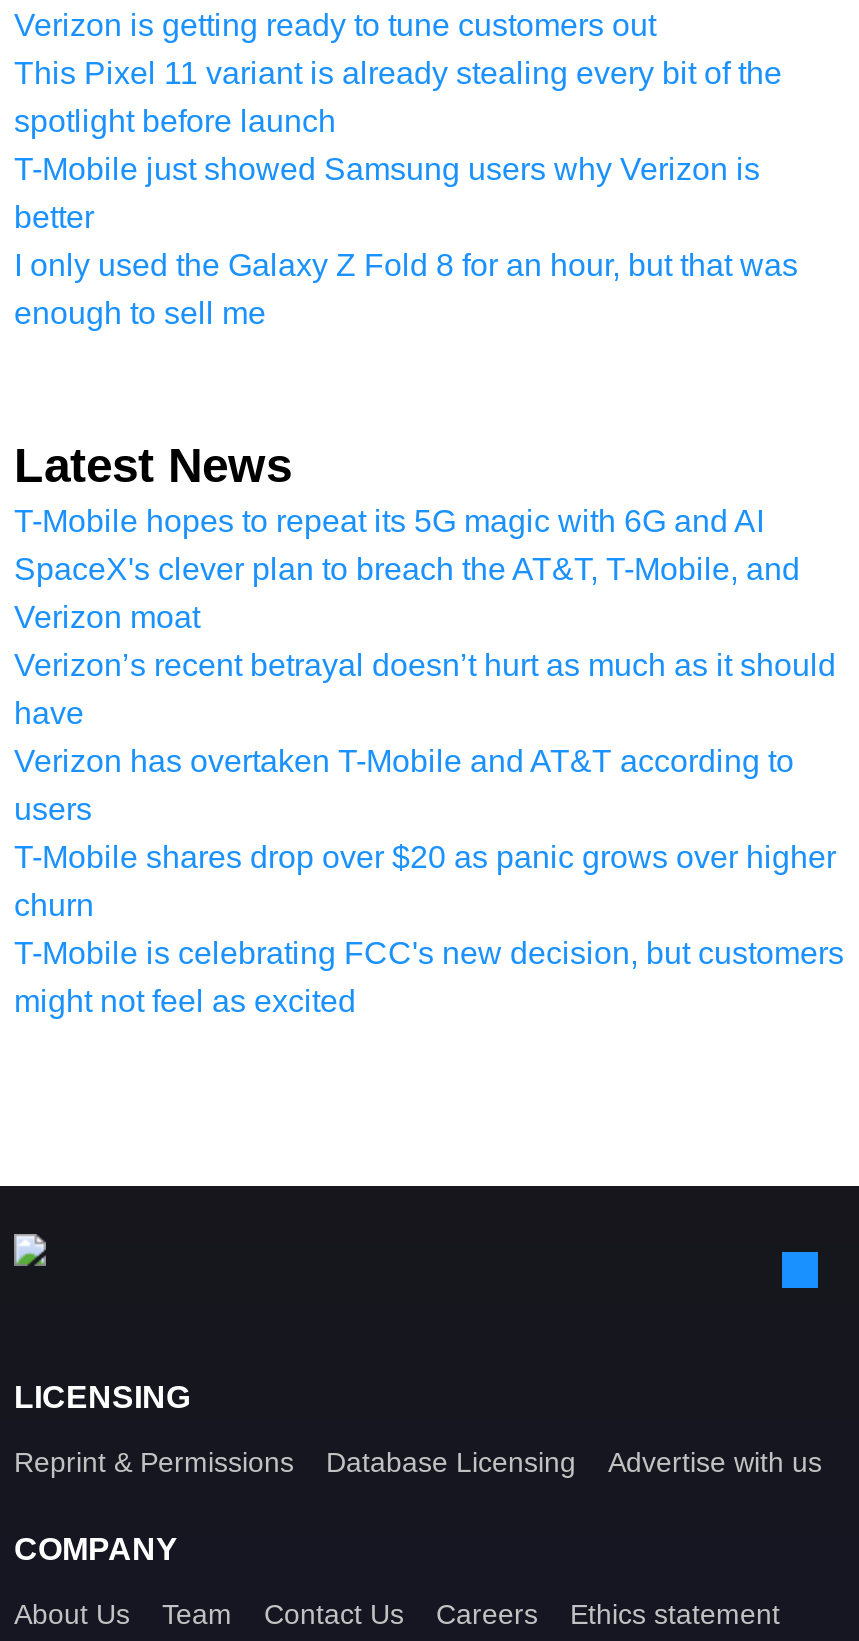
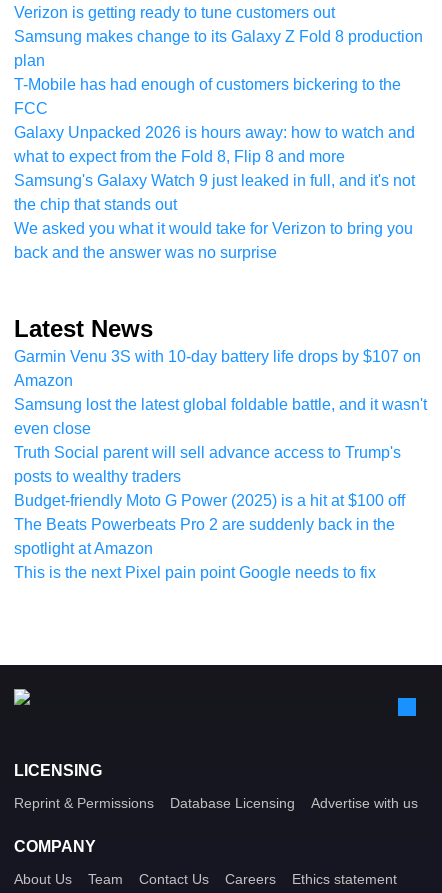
- This Pixel 11 variant is already stealing every bit of the
- spotlight before launch
- T-Mobile just showed Samsung users why Verizon is
- better
- I only used the Galaxy Z Fold 8 for an hour, but that was
- enough to sell me
+ Samsung makes change to its Galaxy Z Fold 8 production
+ plan
+ T-Mobile has had enough of customers bickering to the
+ FCC
+ Galaxy Unpacked 2026 is hours away: how to watch and
+ what to expect from the Fold 8, Flip 8 and more
+ Samsung's Galaxy Watch 9 just leaked in full, and it's not
+ the chip that stands out
+ We asked you what it would take for Verizon to bring you
+ back and the answer was no surprise

moved down: Latest News

- T-Mobile hopes to repeat its 5G magic with 6G and AI
- SpaceX's clever plan to breach the AT&T, T-Mobile, and
- Verizon moat
- Verizon’s recent betrayal doesn’t hurt as much as it should
- have
- Verizon has overtaken T-Mobile and AT&T according to
- users
- T-Mobile shares drop over $20 as panic grows over higher
- churn
- T-Mobile is celebrating FCC's new decision, but customers
- might not feel as excited
+ Garmin Venu 3S with 10-day battery life drops by $107 on
+ Amazon
+ Samsung lost the latest global foldable battle, and it wasn't
+ even close
+ Truth Social parent will sell advance access to Trump's
+ posts to wealthy traders
+ Budget-friendly Moto G Power (2025) is a hit at $100 off
+ The Beats Powerbeats Pro 2 are suddenly back in the
+ spotlight at Amazon
+ This is the next Pixel pain point Google needs to fix
